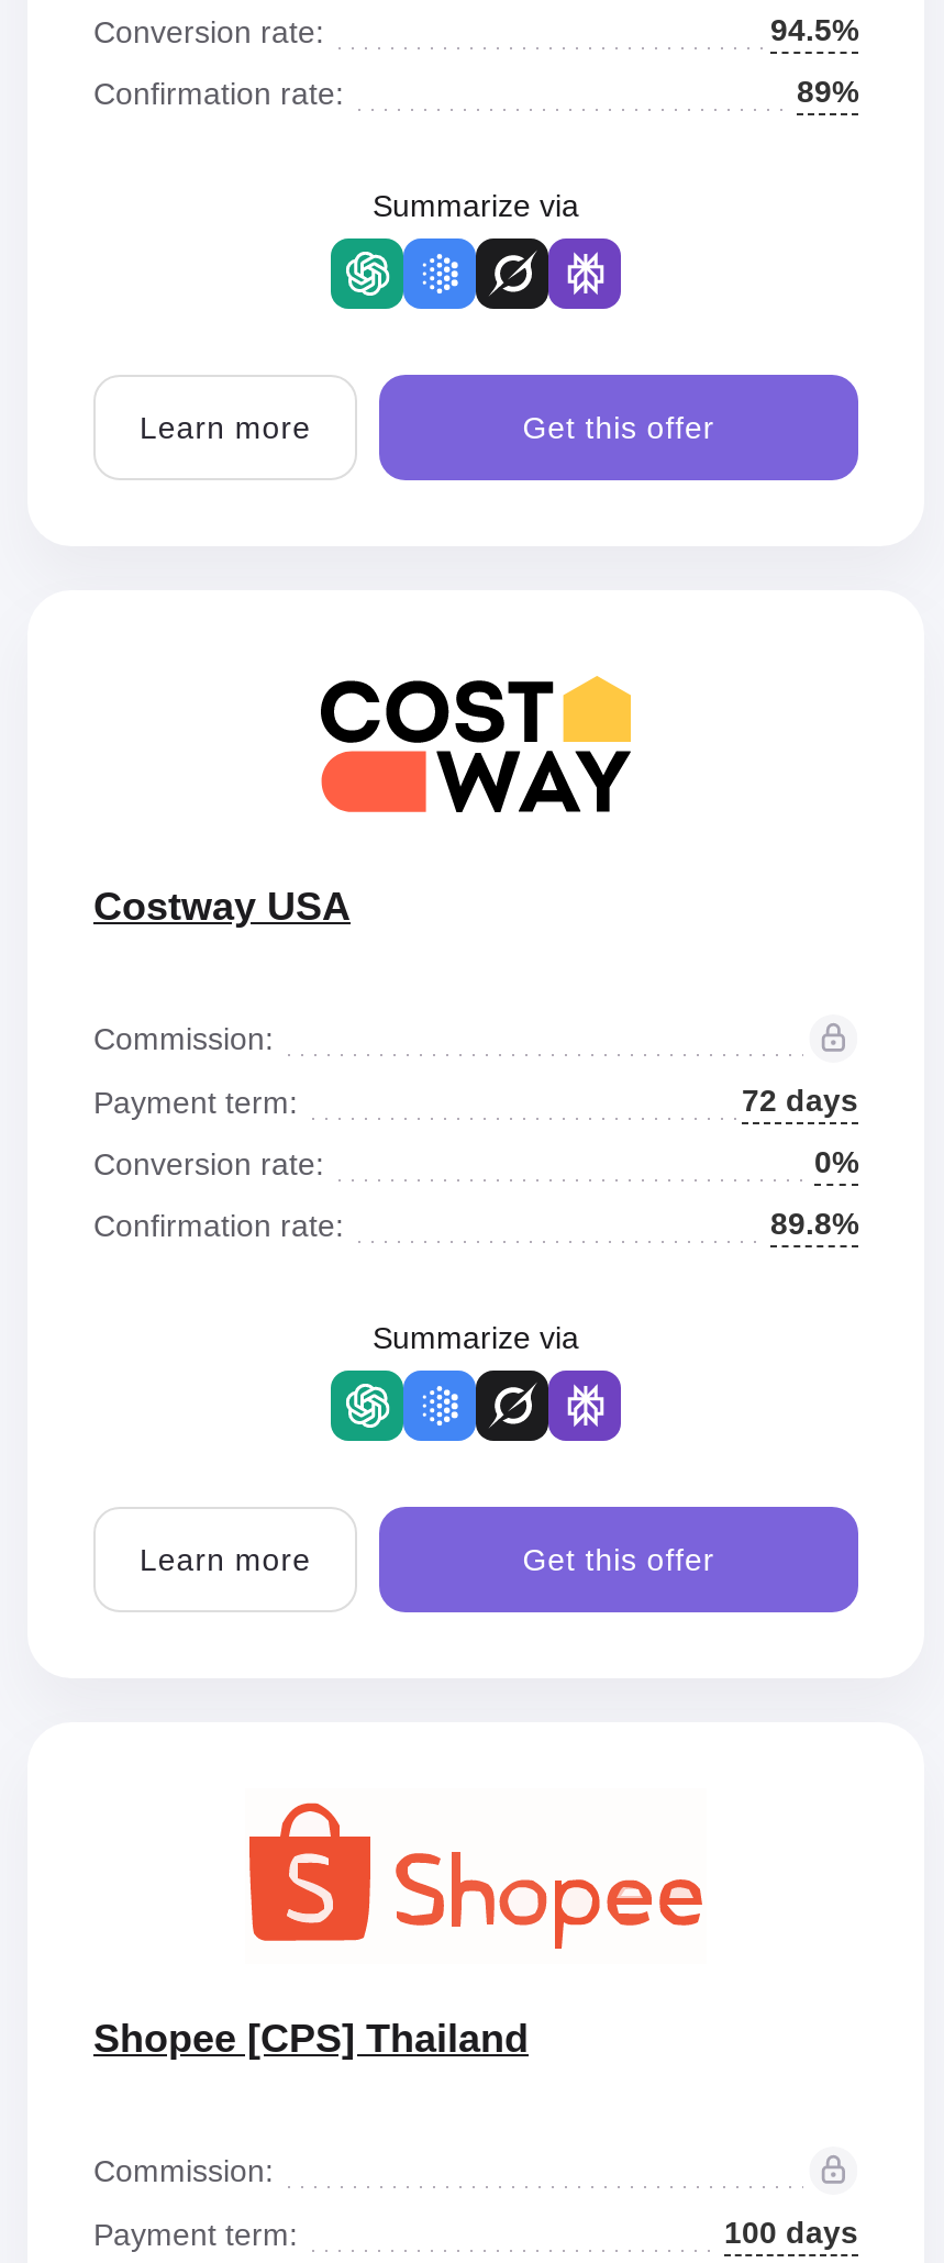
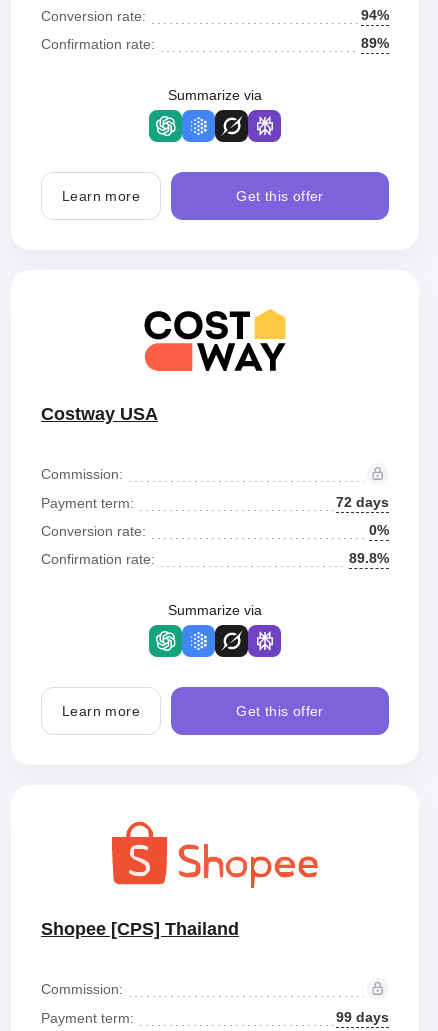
- 94.5%
+ 94%

- 100 days
+ 99 days
